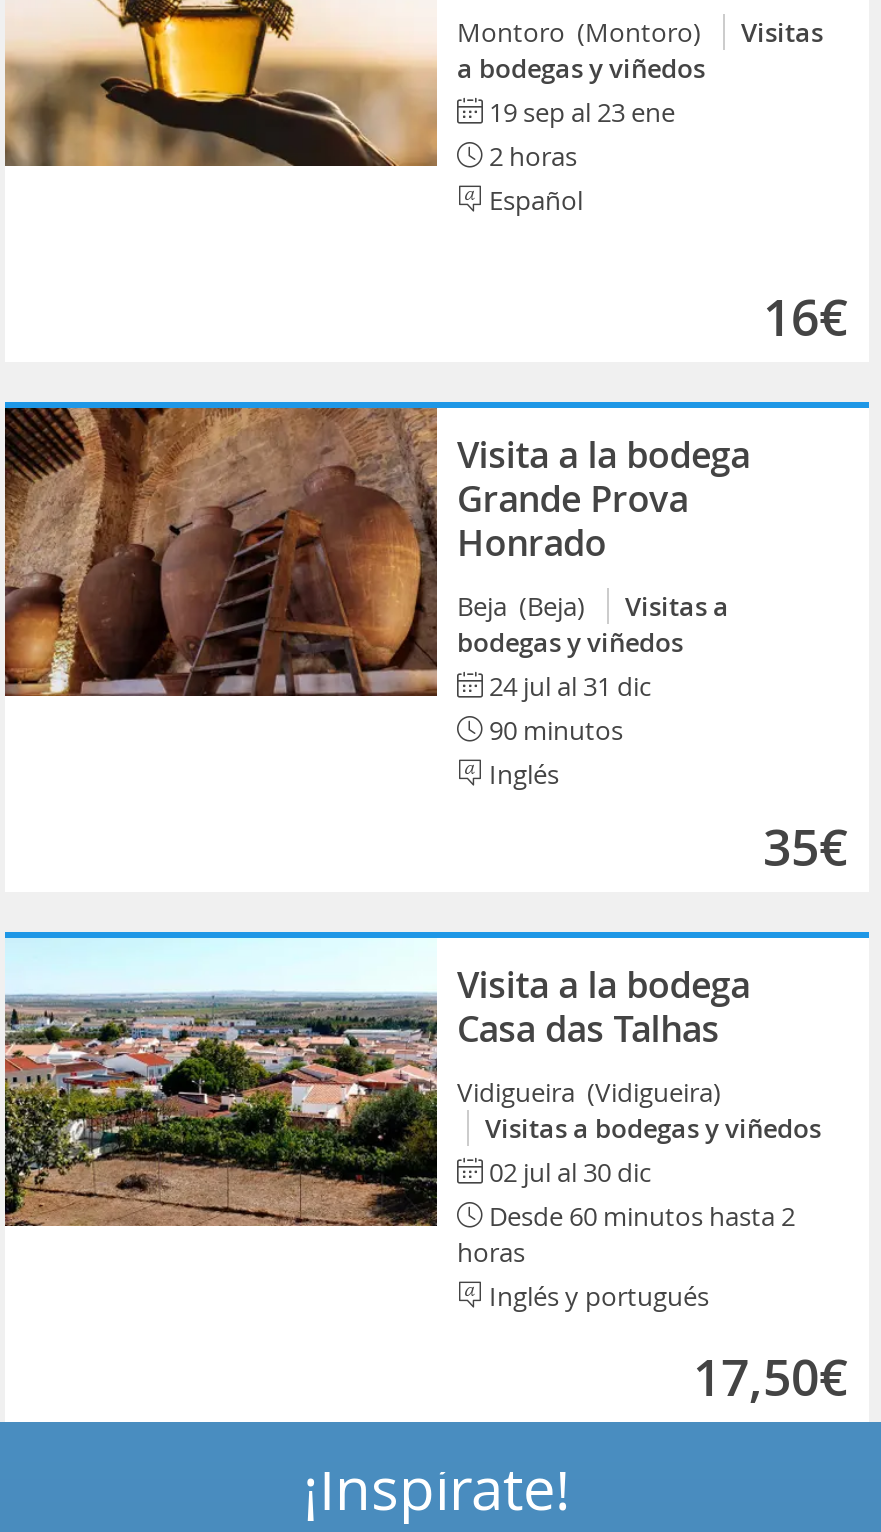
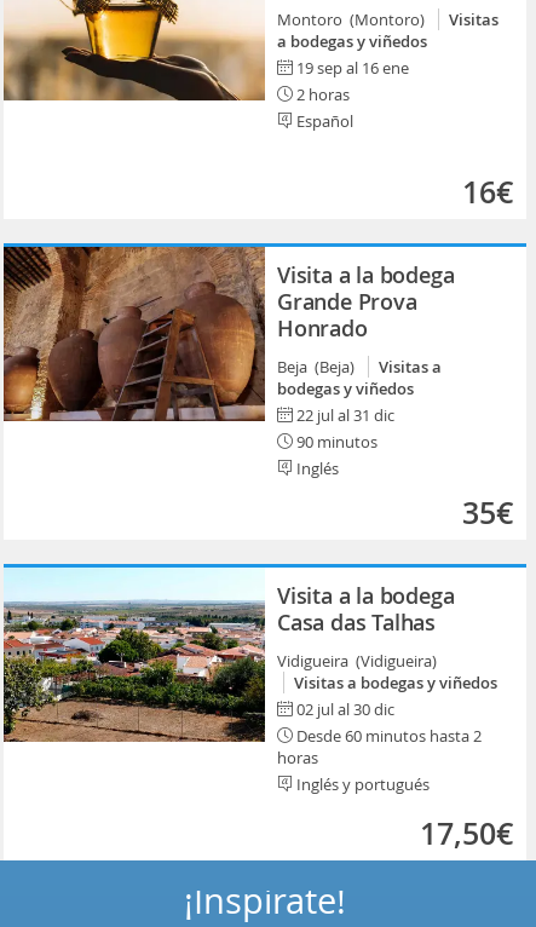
- 19 sep al 23 ene
+ 19 sep al 16 ene

- 24 jul al 31 dic
+ 22 jul al 31 dic
